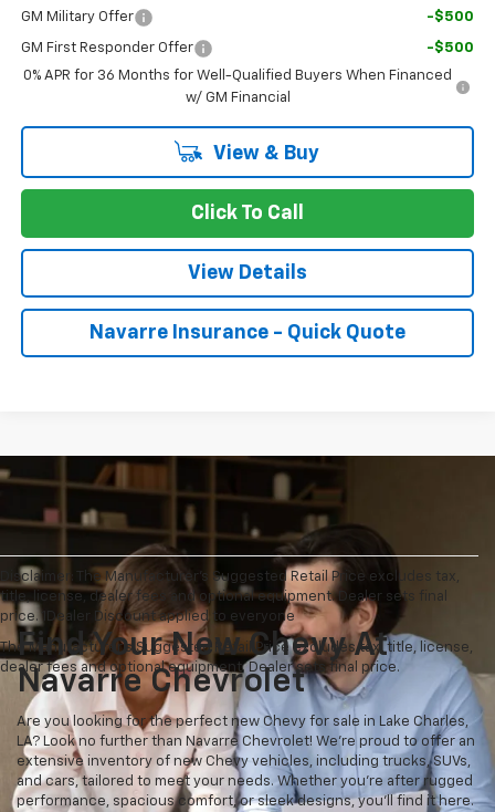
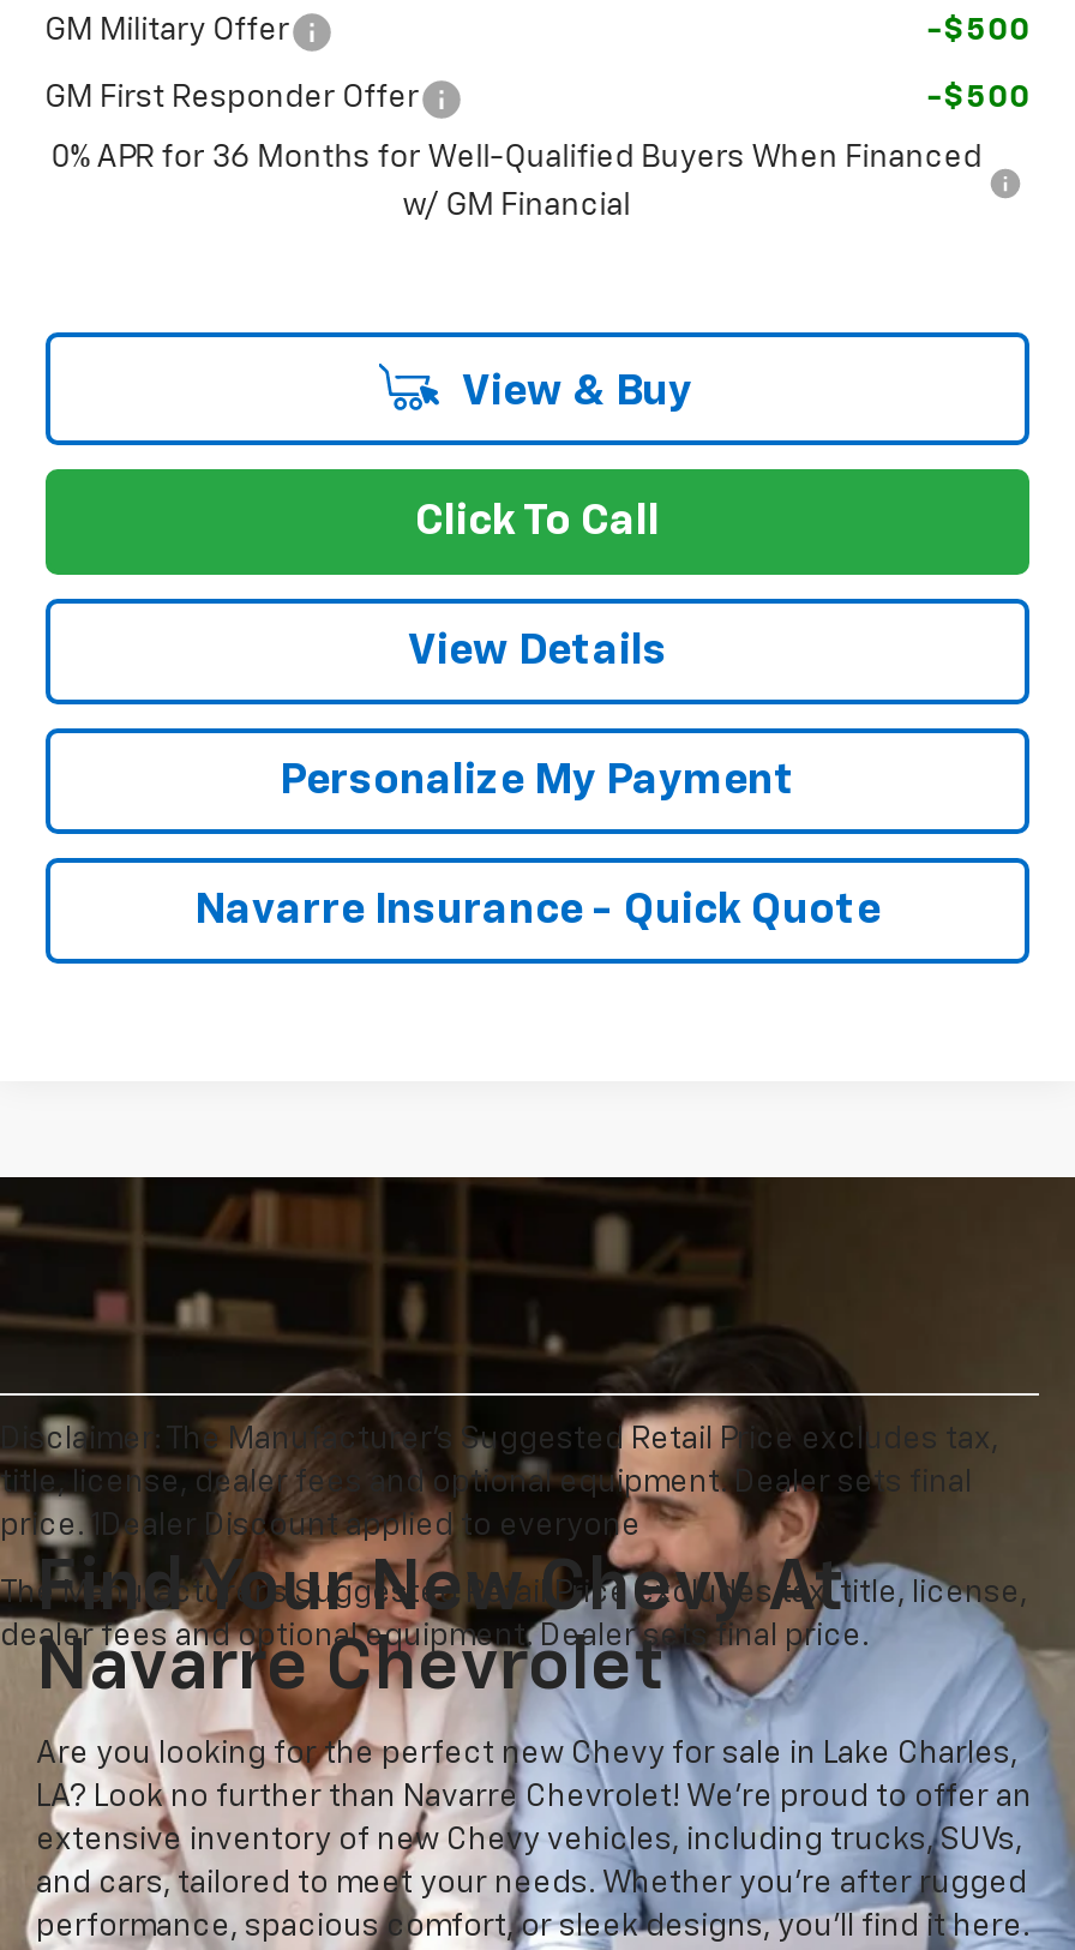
+ Personalize My Payment
